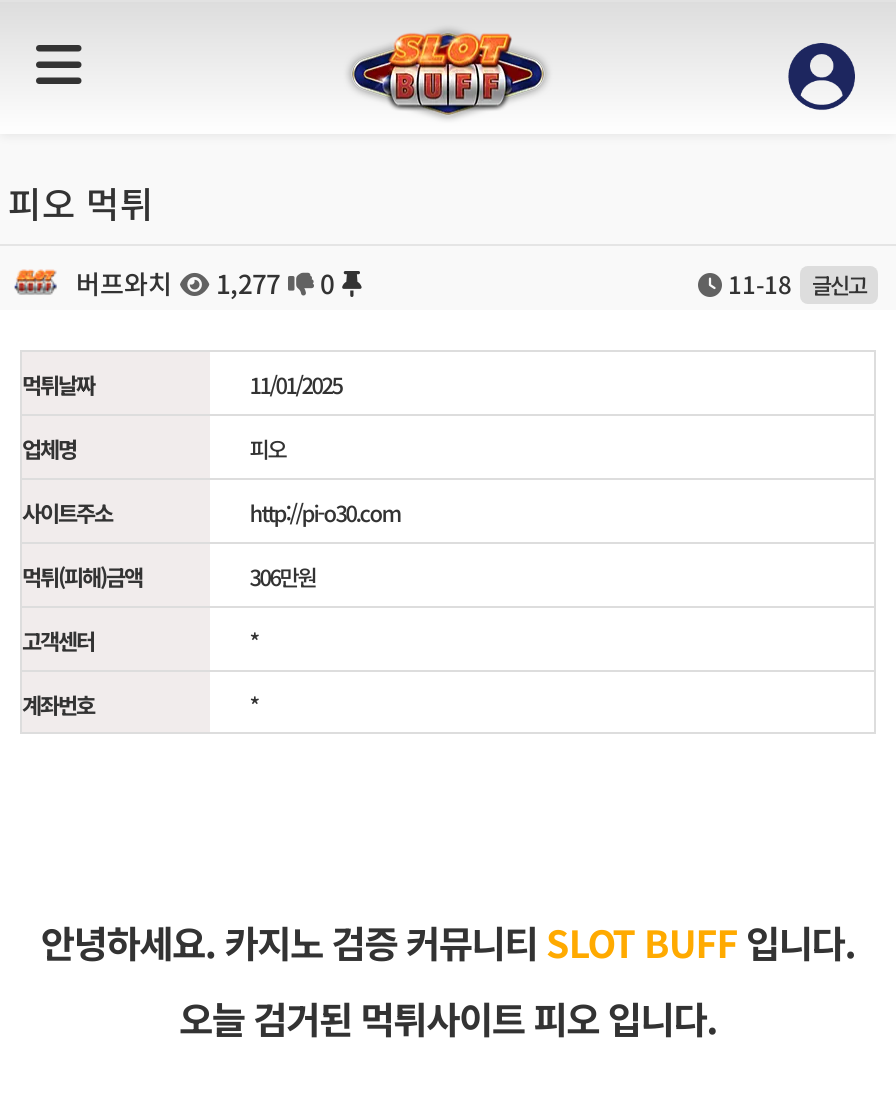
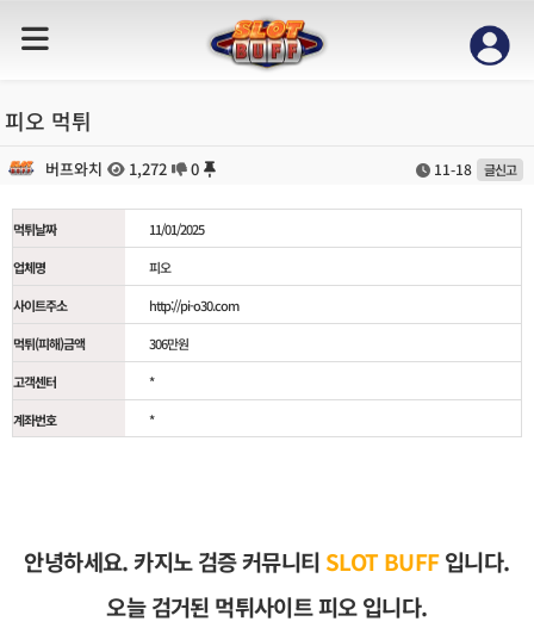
- 버프와치 1,277 0
+ 버프와치 1,272 0
